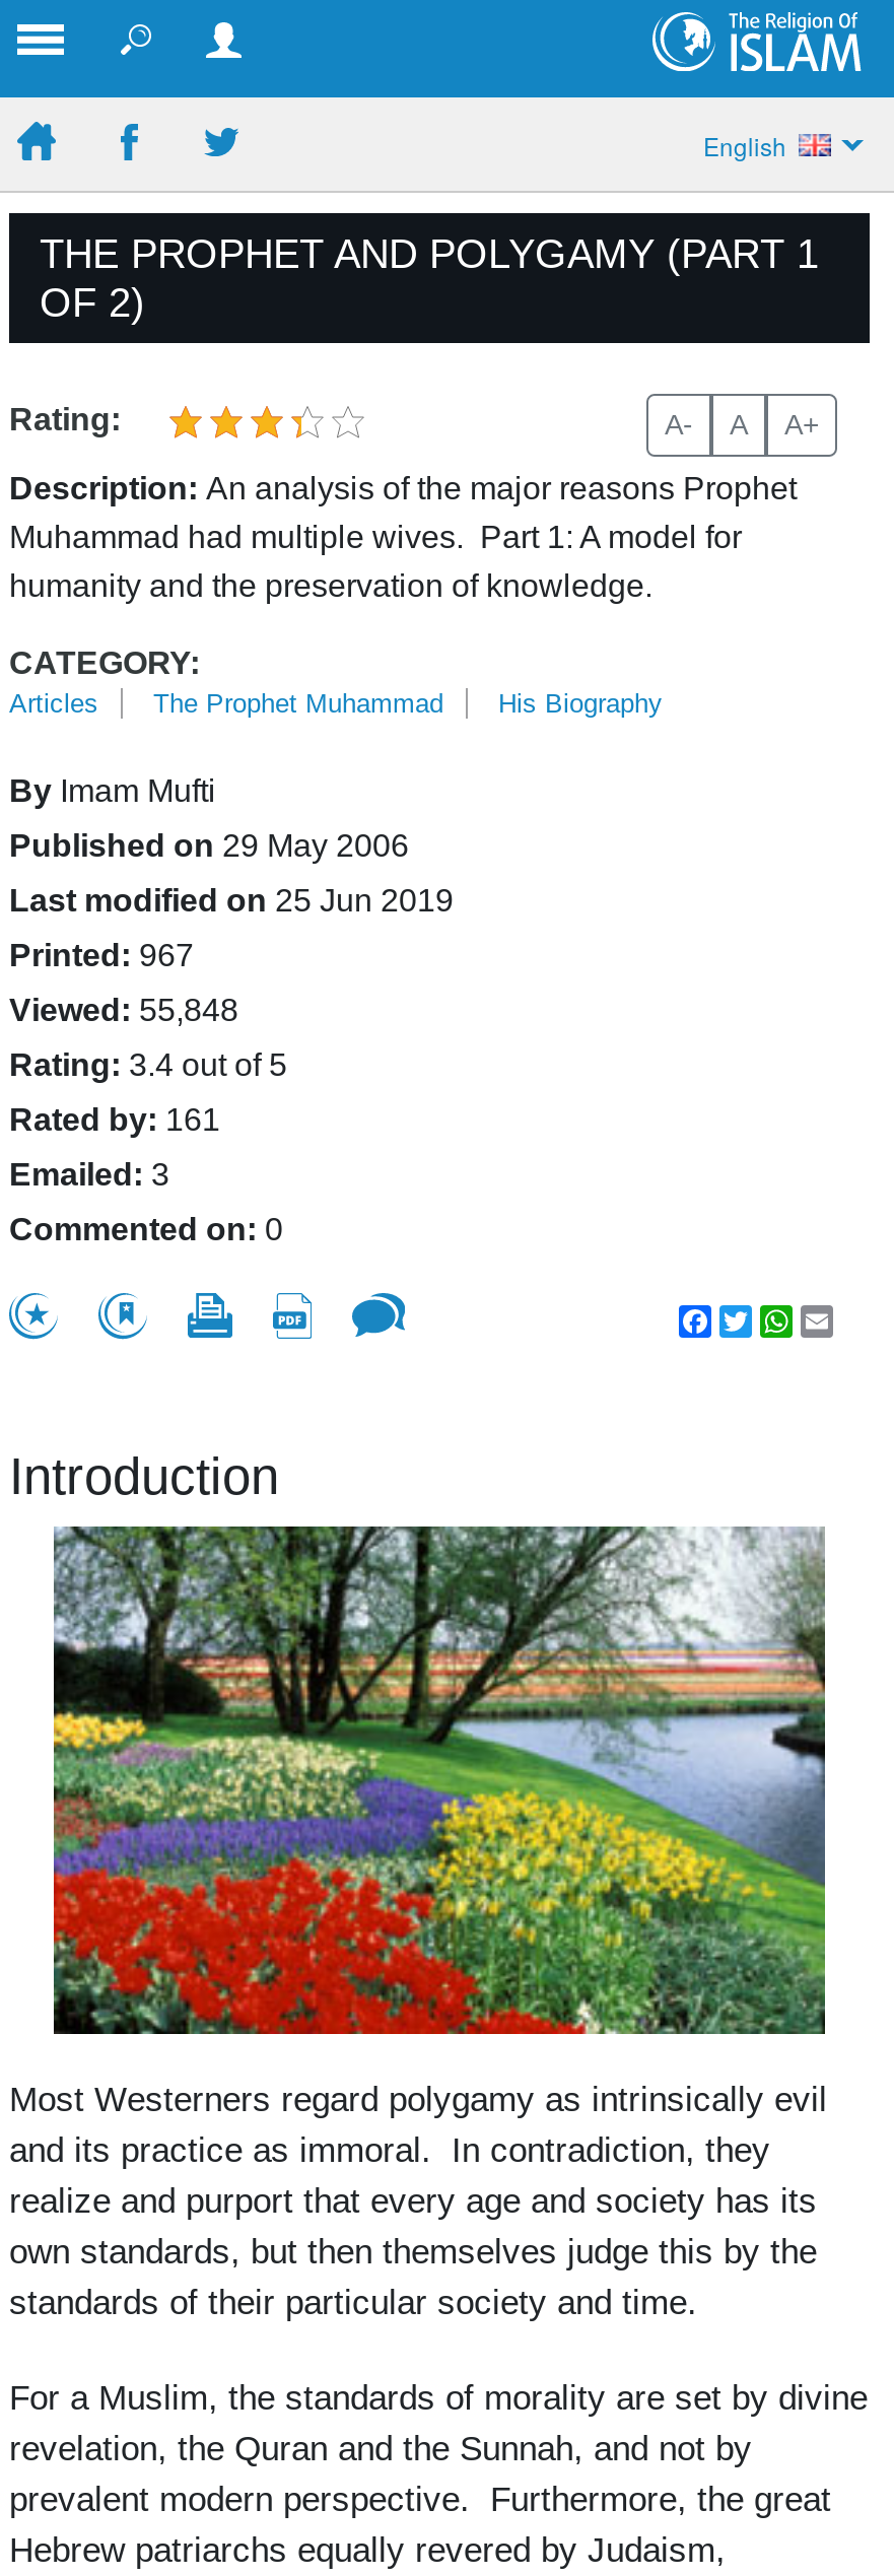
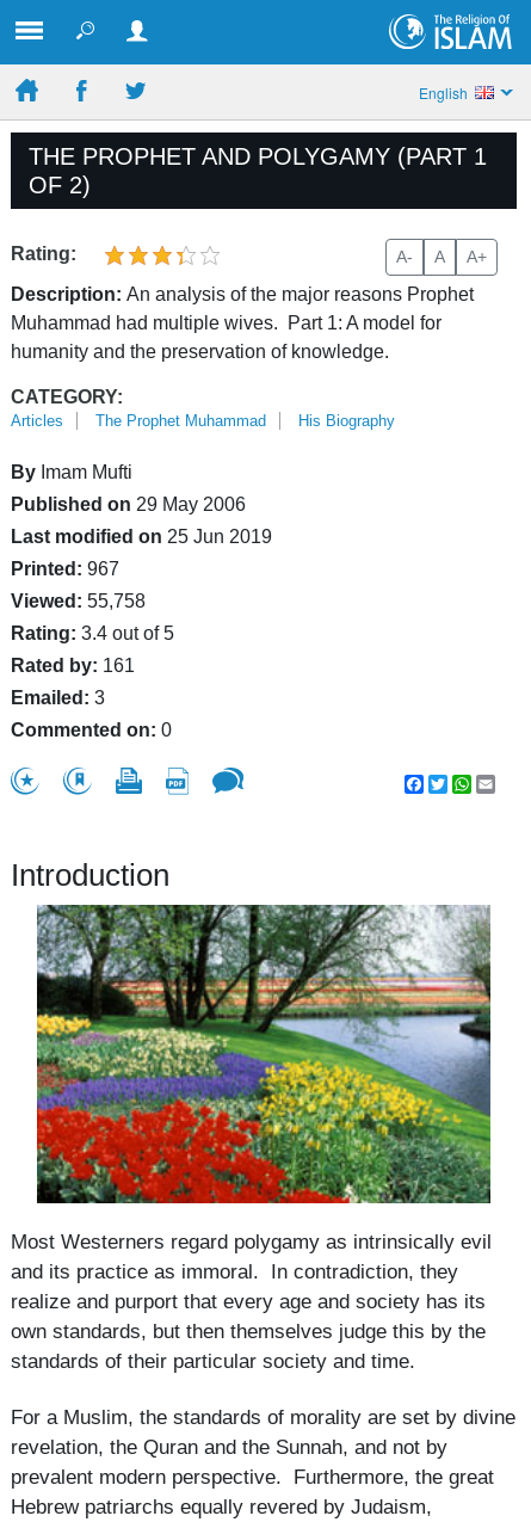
- Viewed: 55,848
+ Viewed: 55,758
